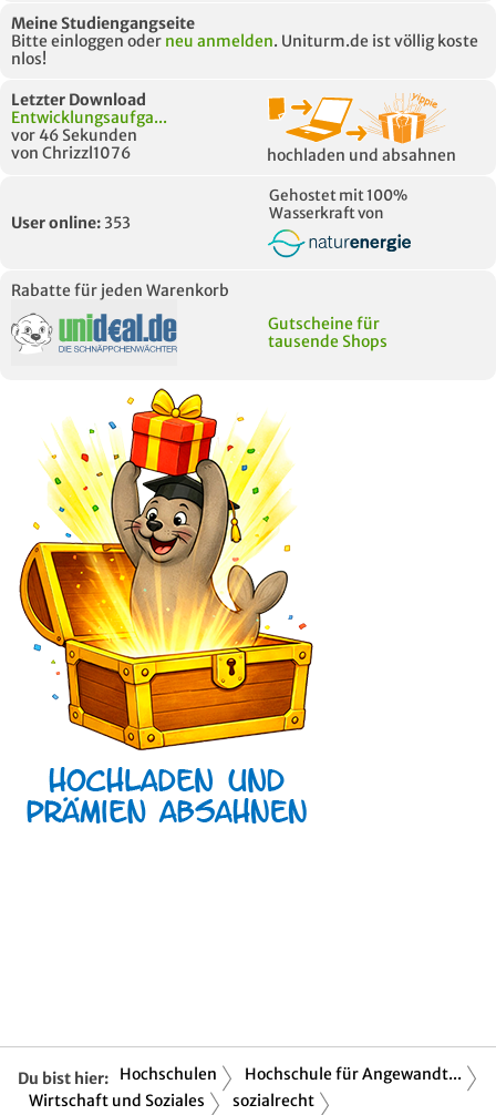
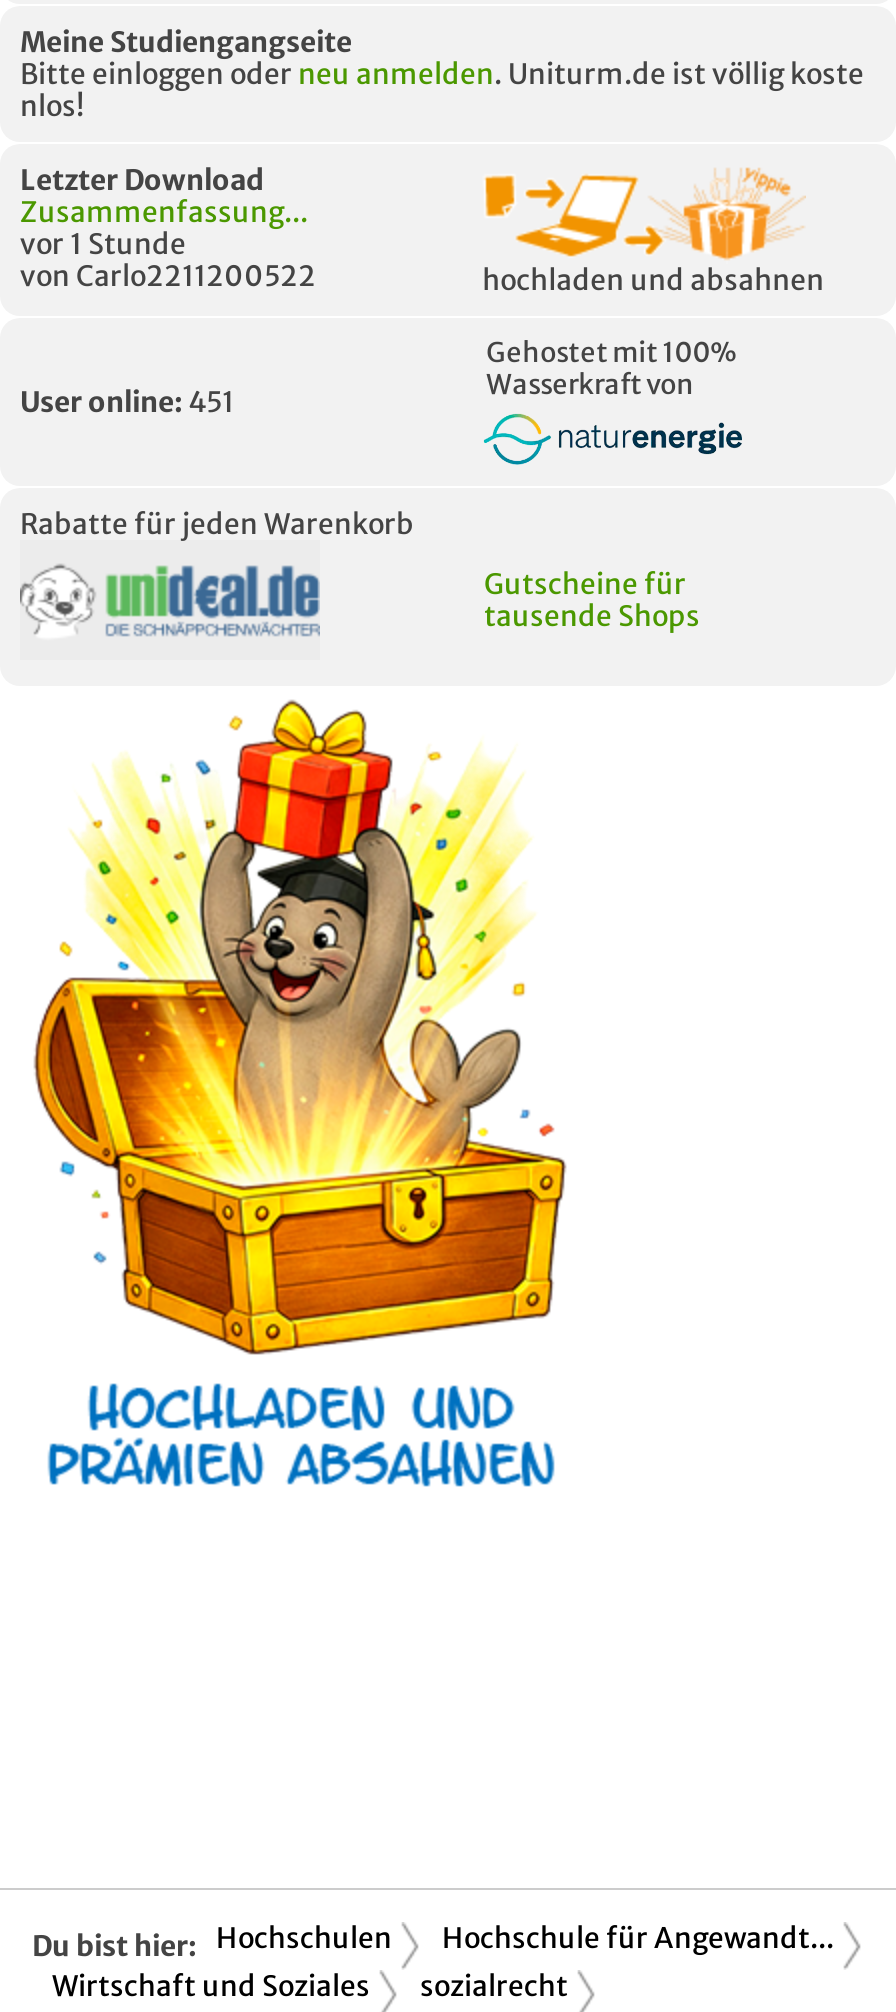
- Entwicklungsaufga...
- vor 46 Sekunden
- von Chrizzl1076
+ Zusammenfassung...
+ vor 1 Stunde
+ von Carlo2211200522

- User online: 353
+ User online: 451
